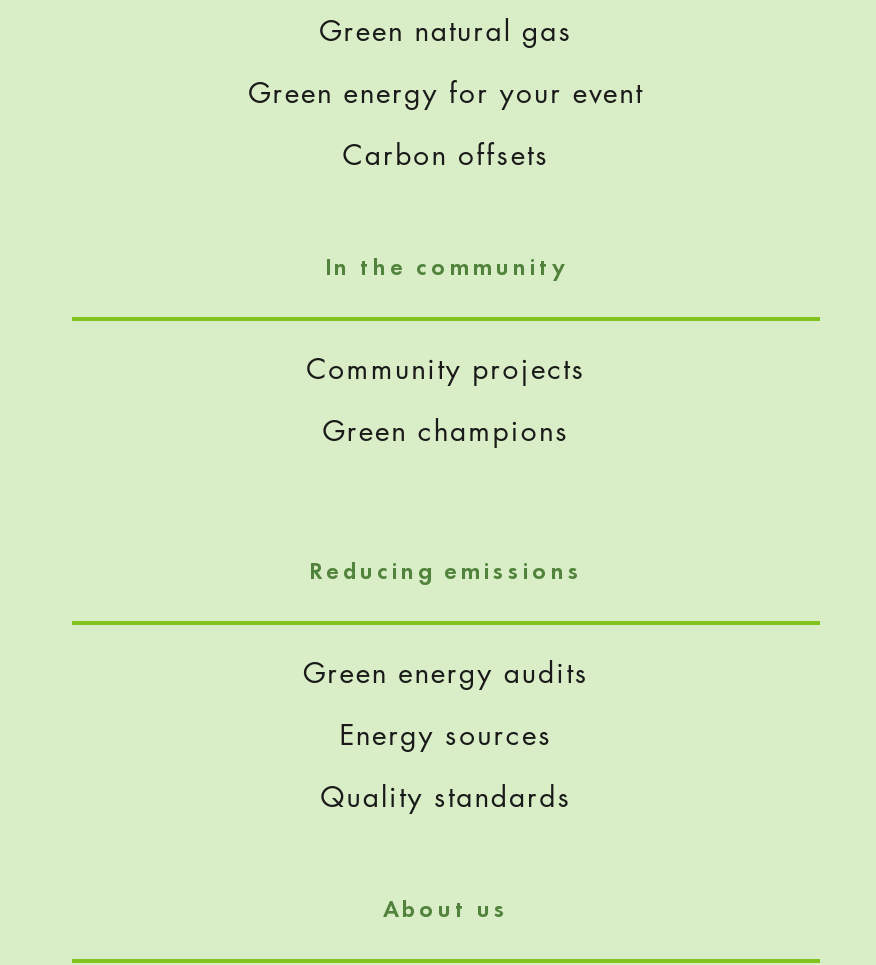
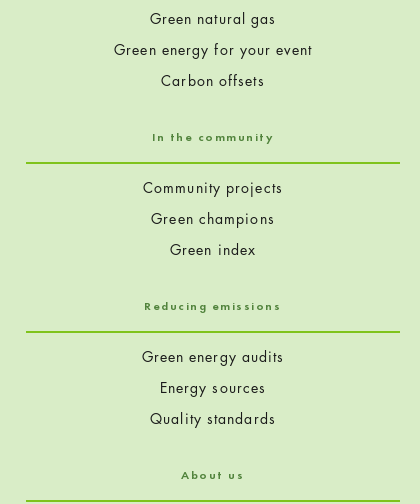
+ Green index
